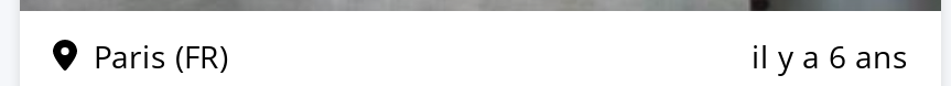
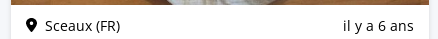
- Paris (FR)
+ Sceaux (FR)
